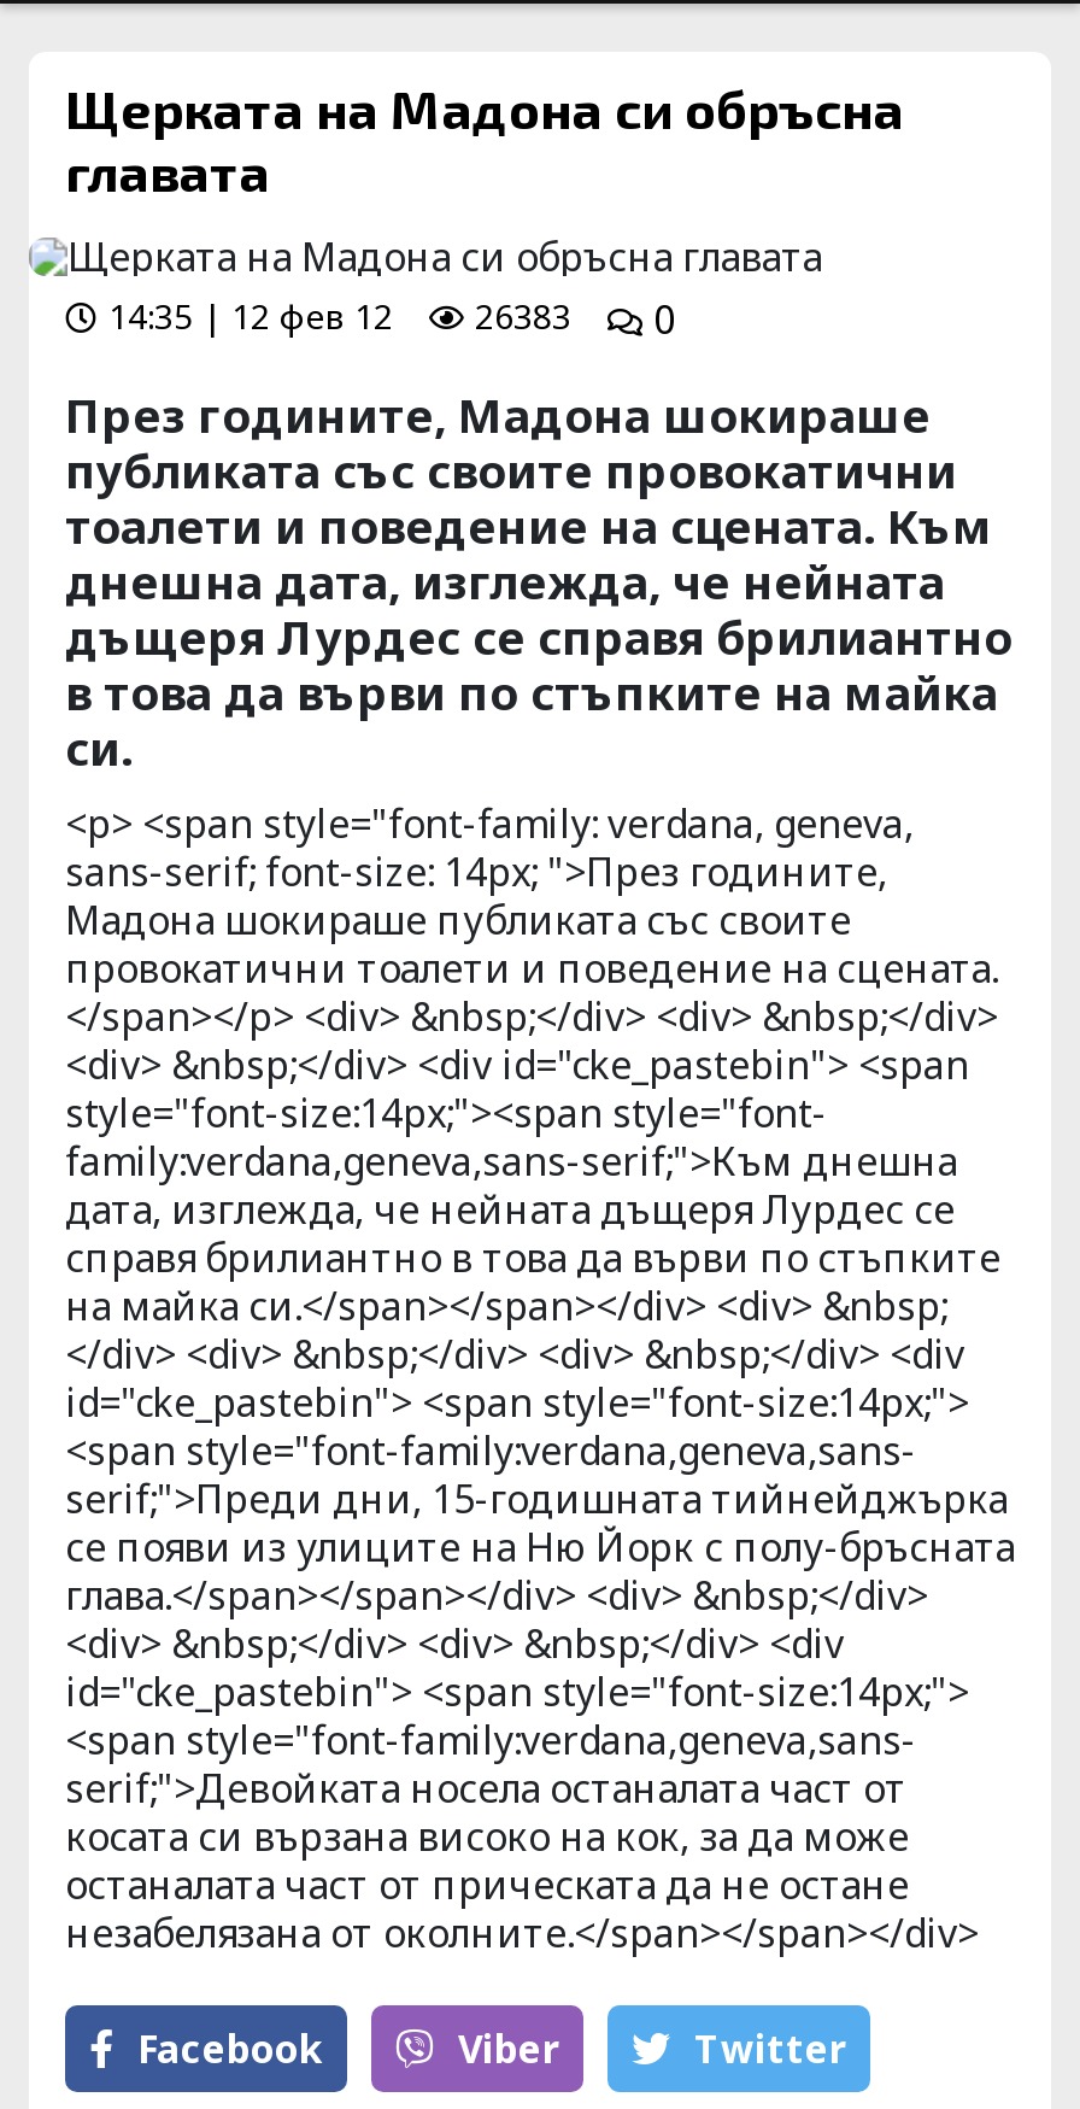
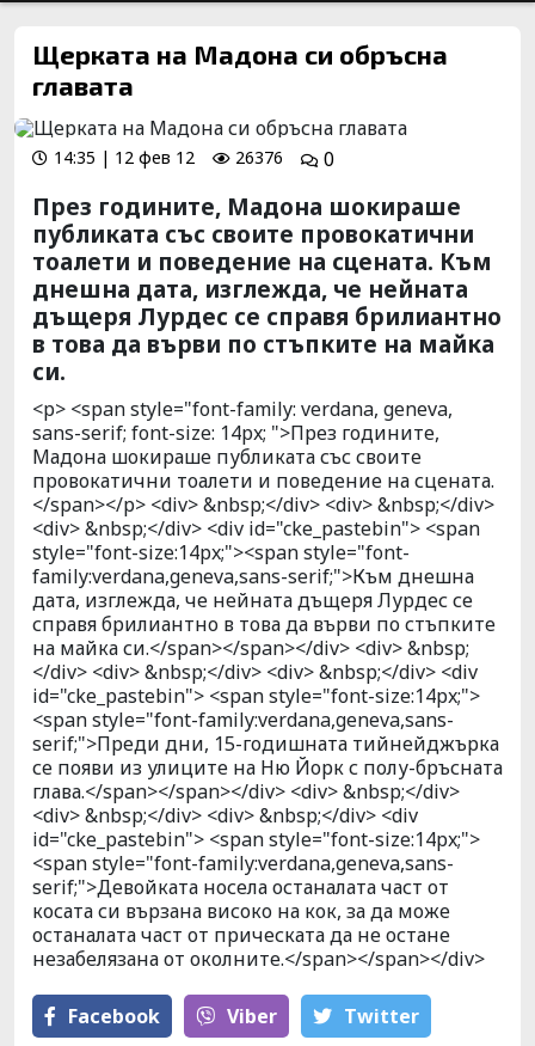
- 26383
+ 26376
